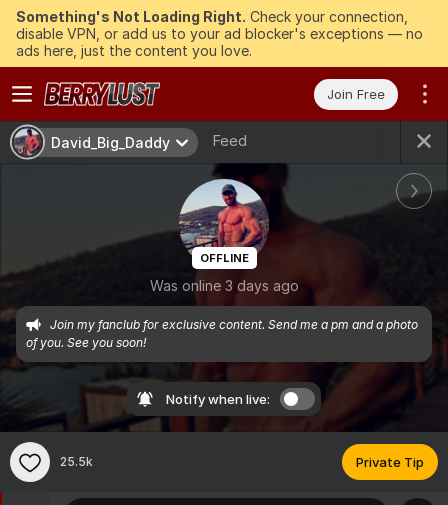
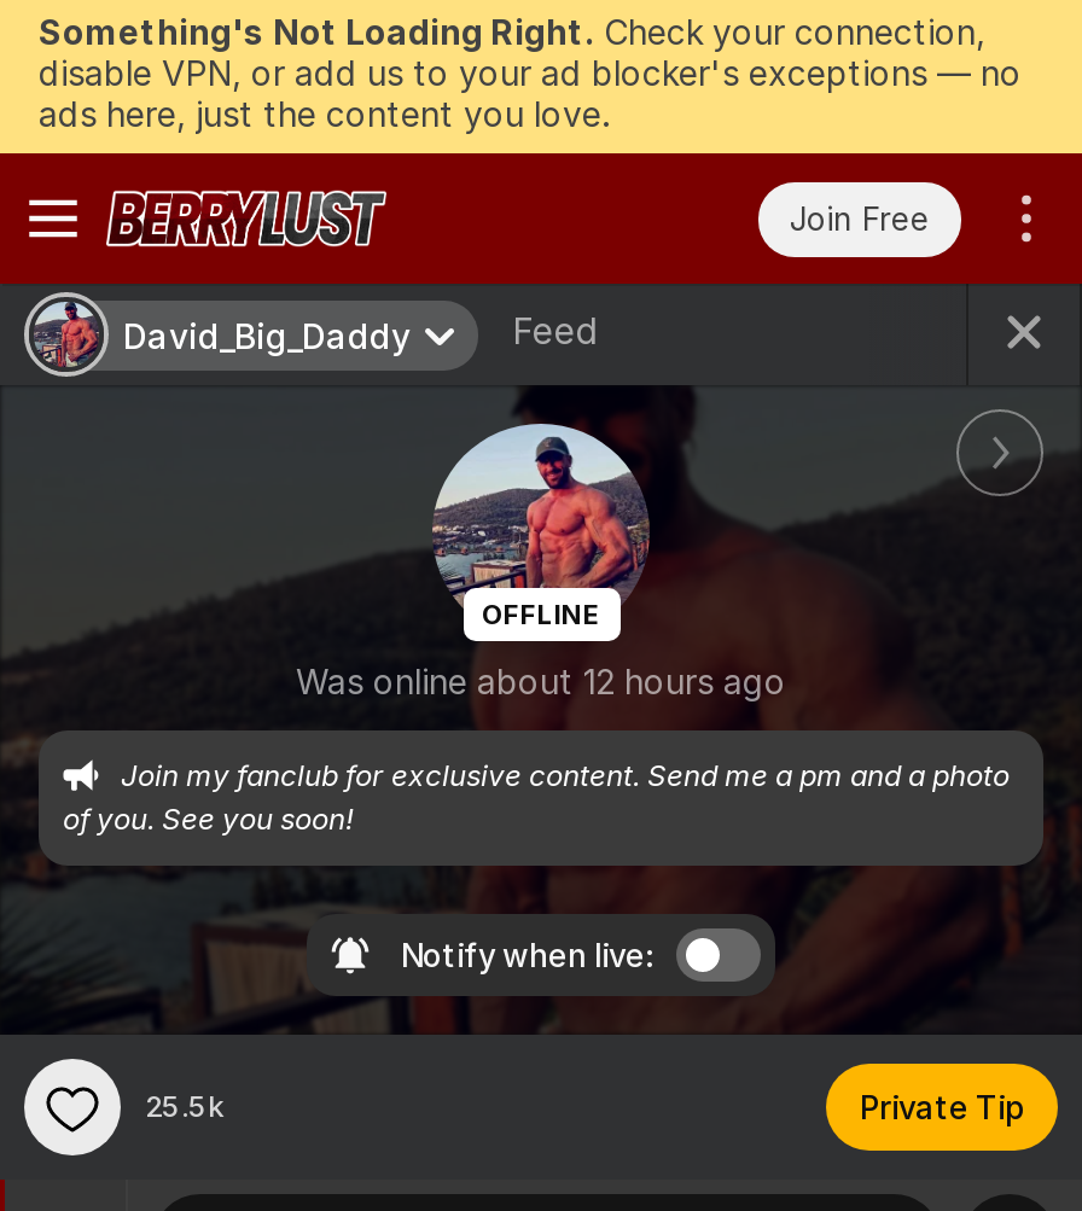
- Was online 3 days ago
+ Was online about 12 hours ago
